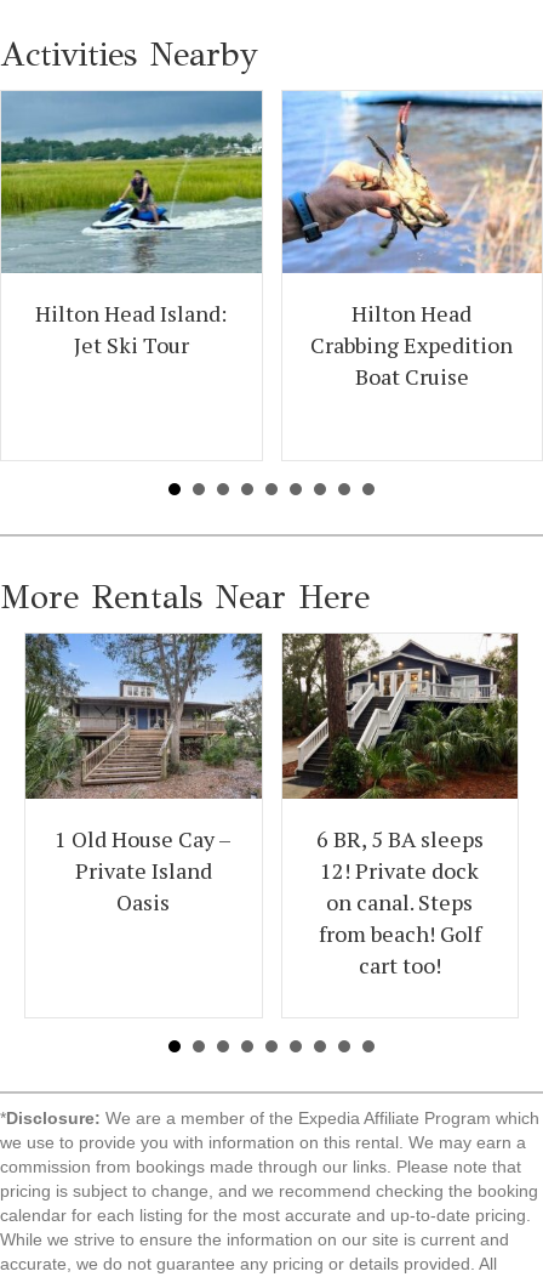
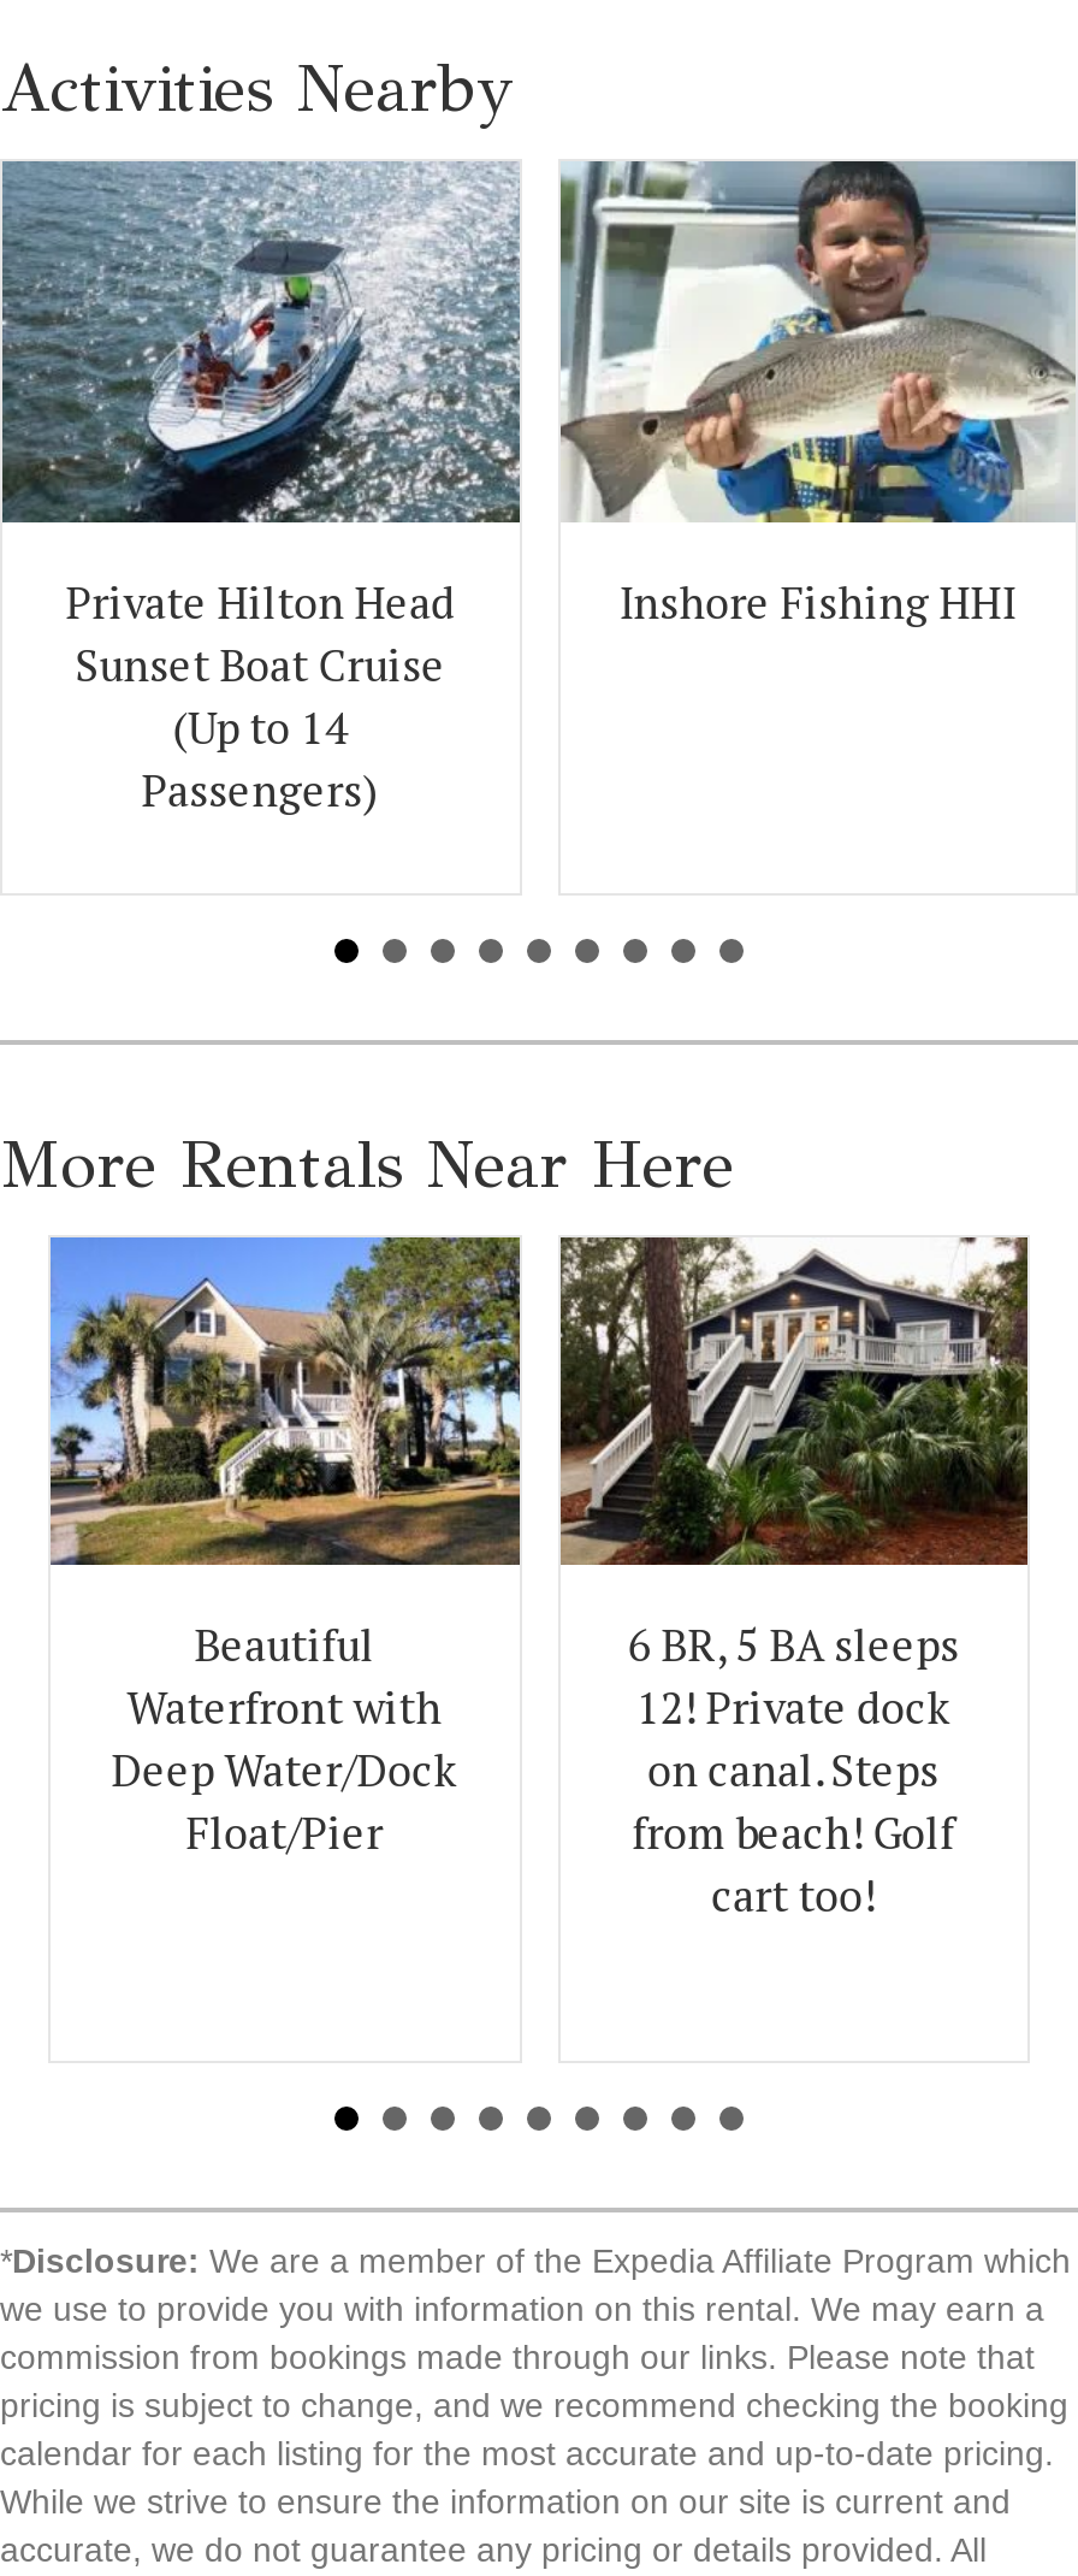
- [image]
- Hilton Head Island:
- Jet Ski Tour
+ [image]
+ Private Hilton Head
+ Sunset Boat Cruise
+ (Up to 14
+ Passengers)

- [image]
- Hilton Head
- Crabbing Expedition
- Boat Cruise
+ [image]
+ Inshore Fishing HHI

- [image]
- 1 Old House Cay –
- Private Island
- Oasis
+ [image]
+ Beautiful
+ Waterfront with
+ Deep Water/Dock
+ Float/Pier
